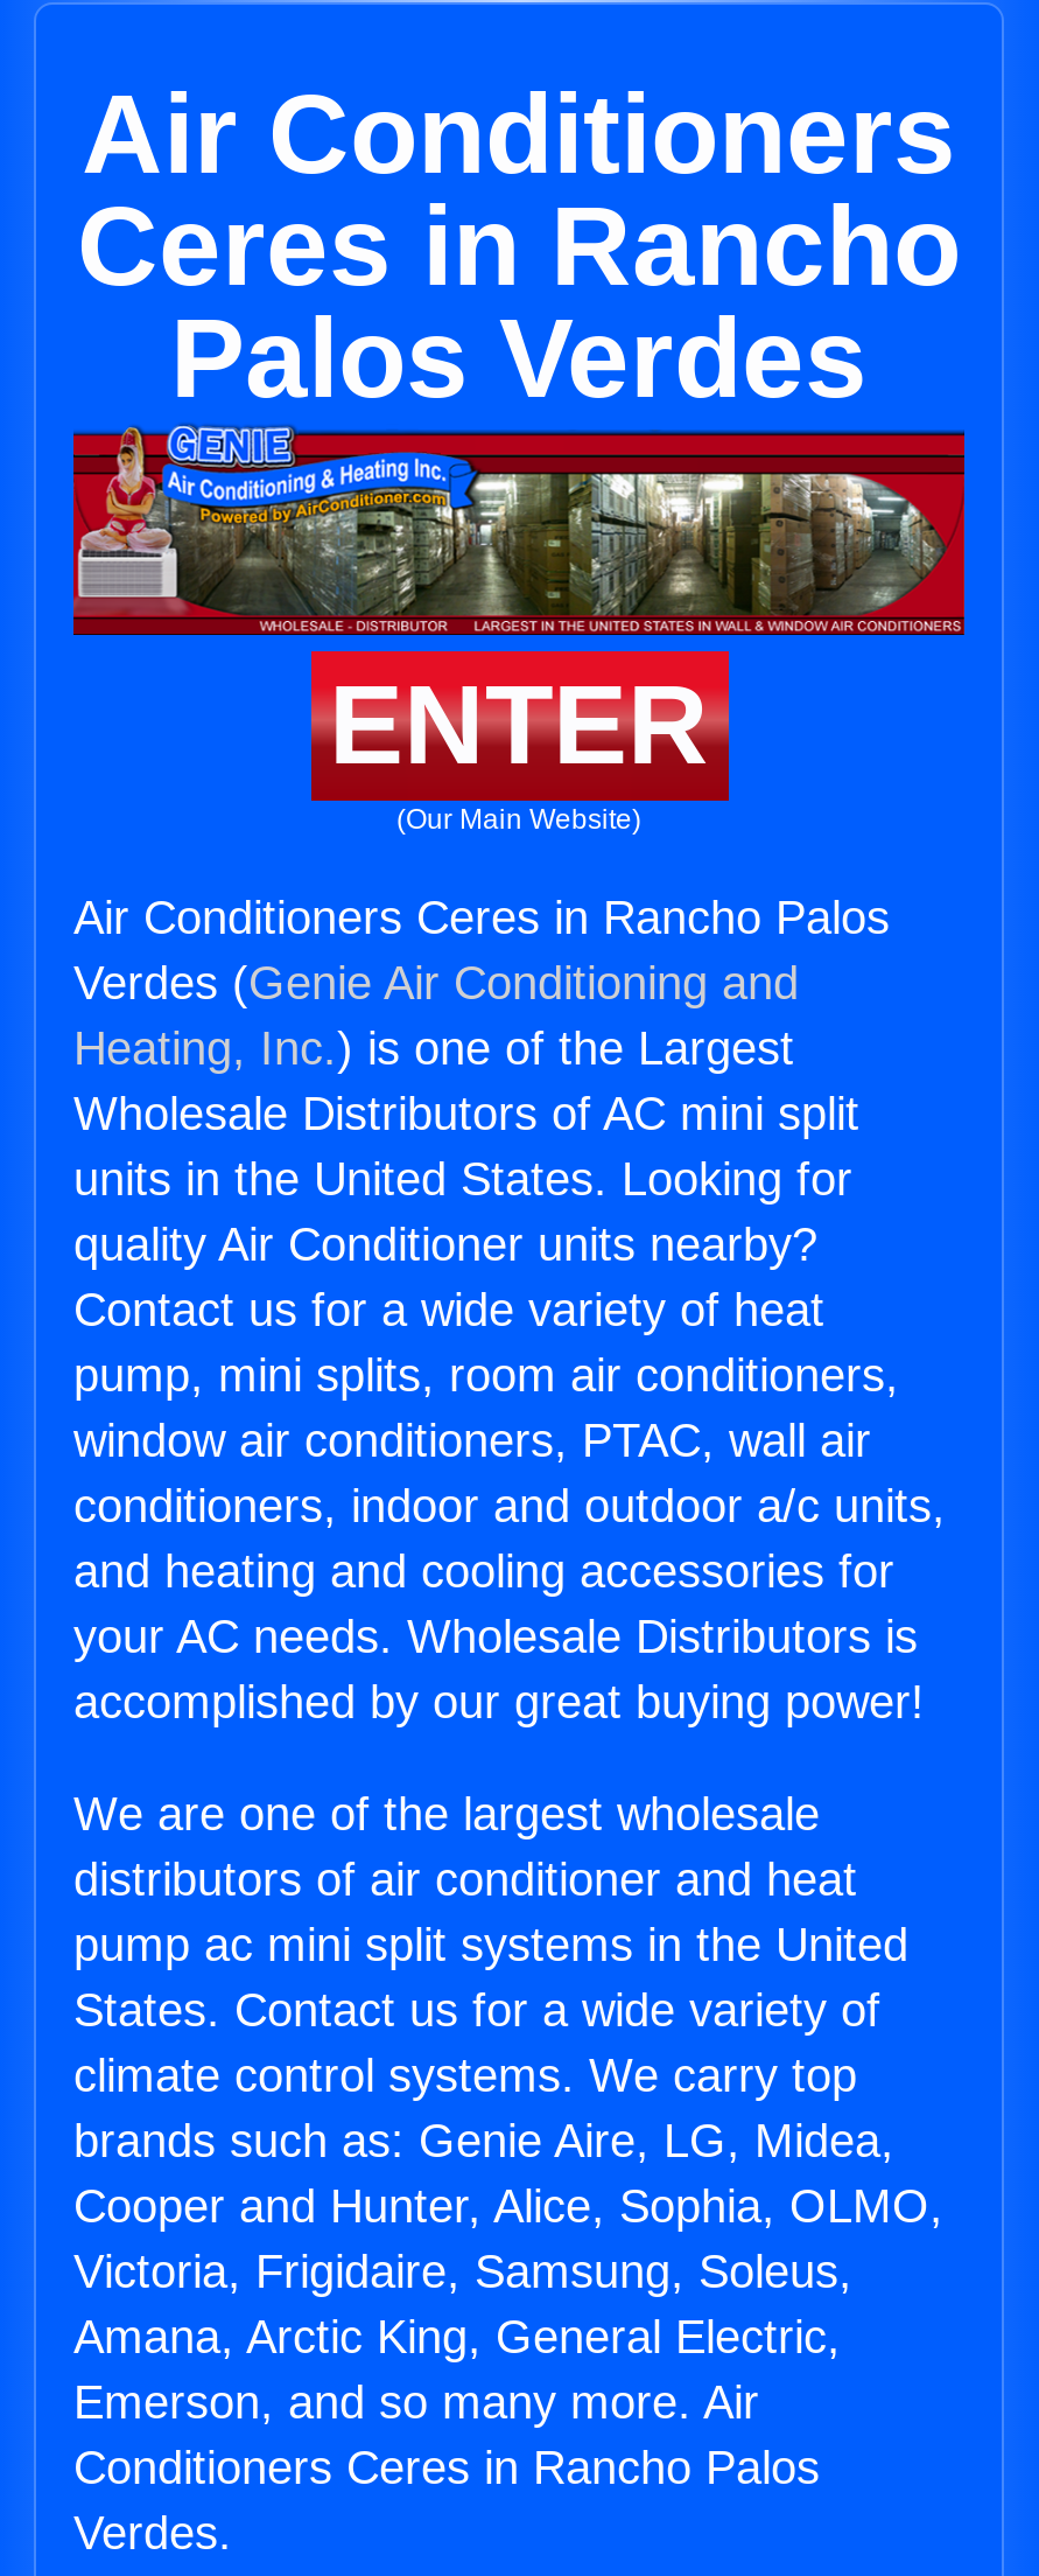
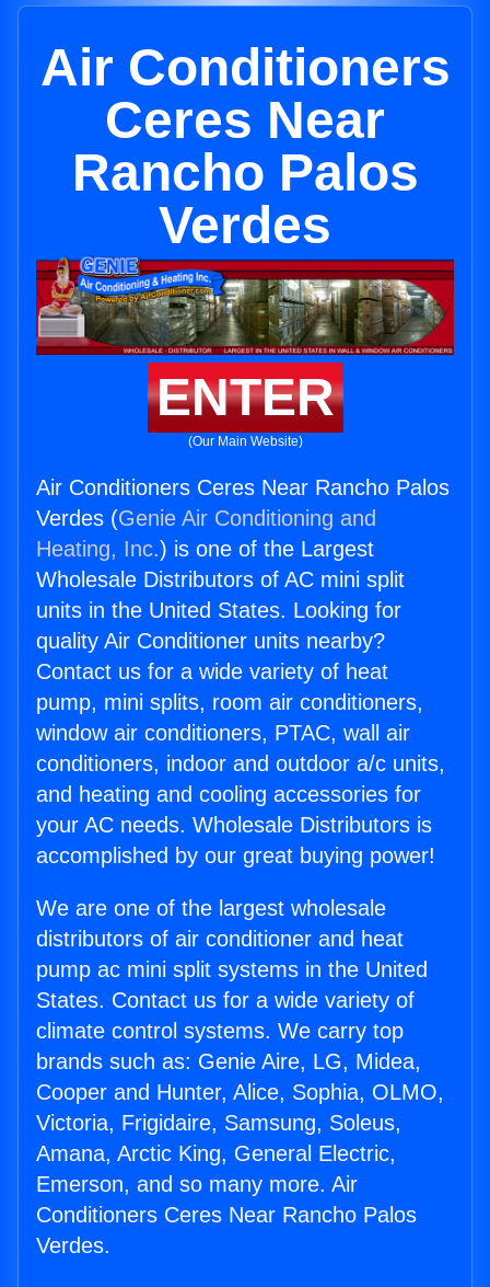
- Ceres in Rancho
- Palos Verdes
+ Ceres Near
+ Rancho Palos
+ Verdes

- Air Conditioners Ceres in Rancho Palos
+ Air Conditioners Ceres Near Rancho Palos

- Conditioners Ceres in Rancho Palos
+ Conditioners Ceres Near Rancho Palos
